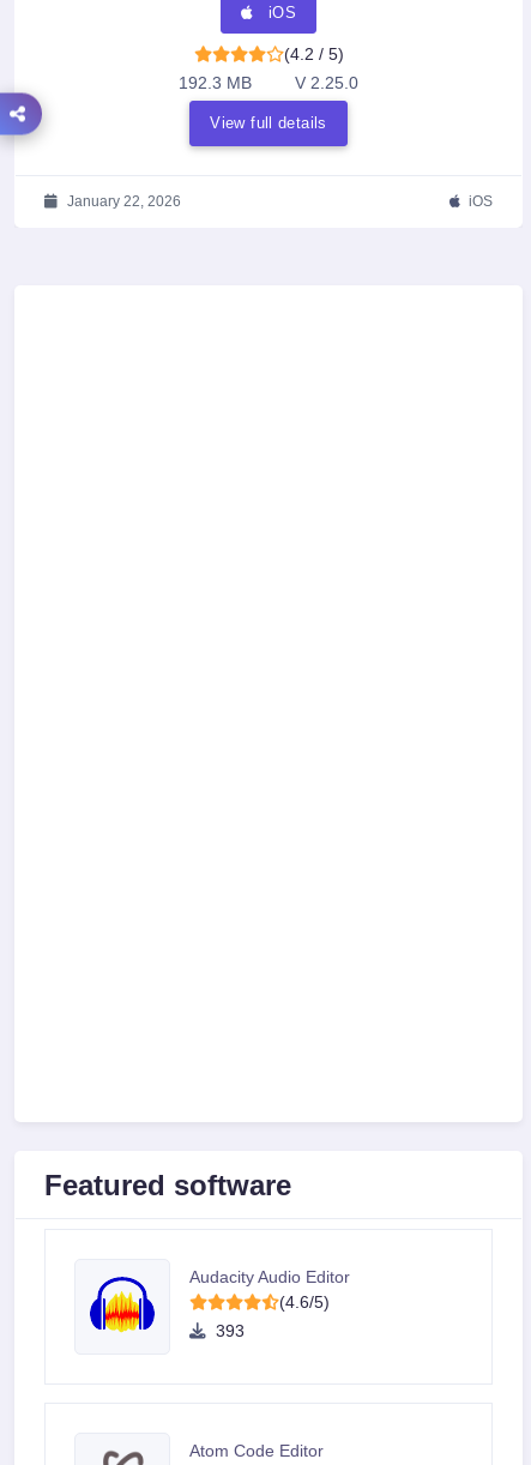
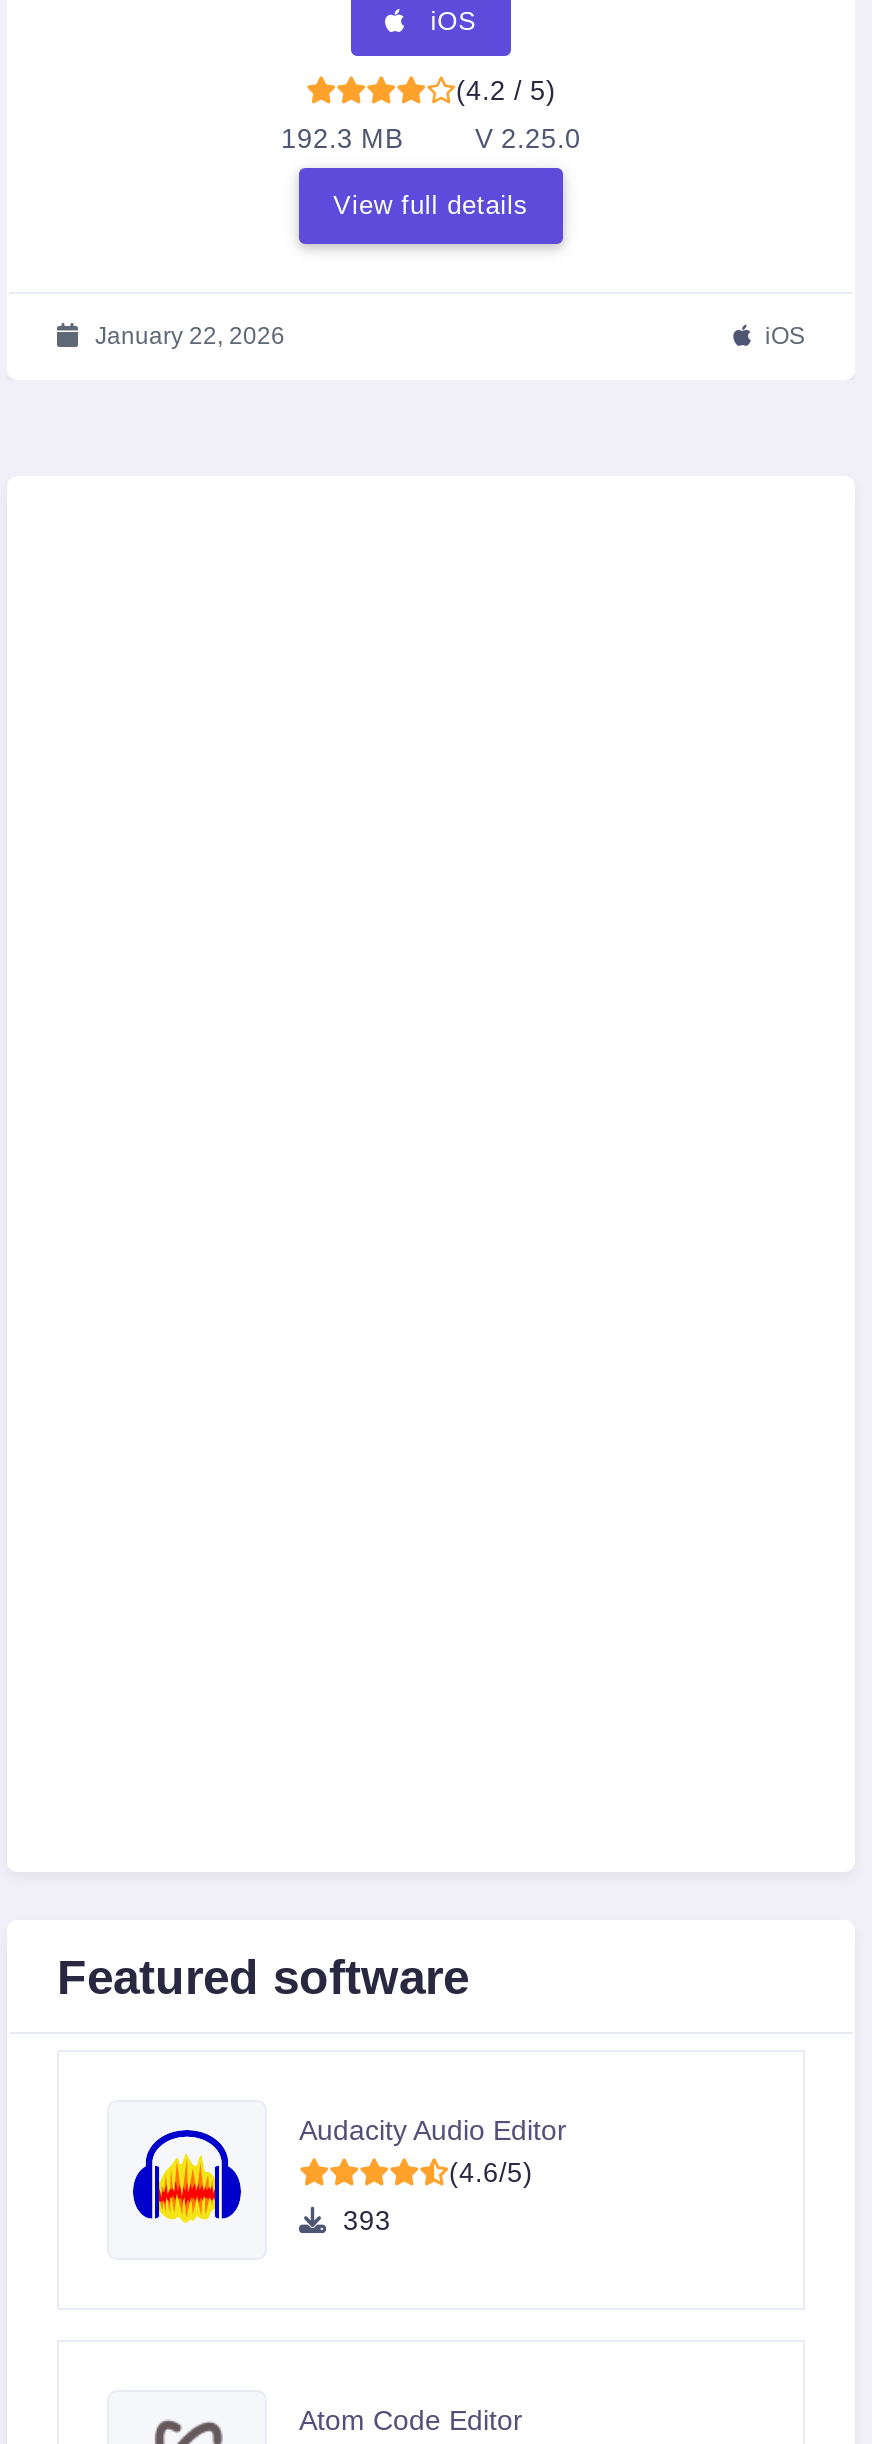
- [image]
